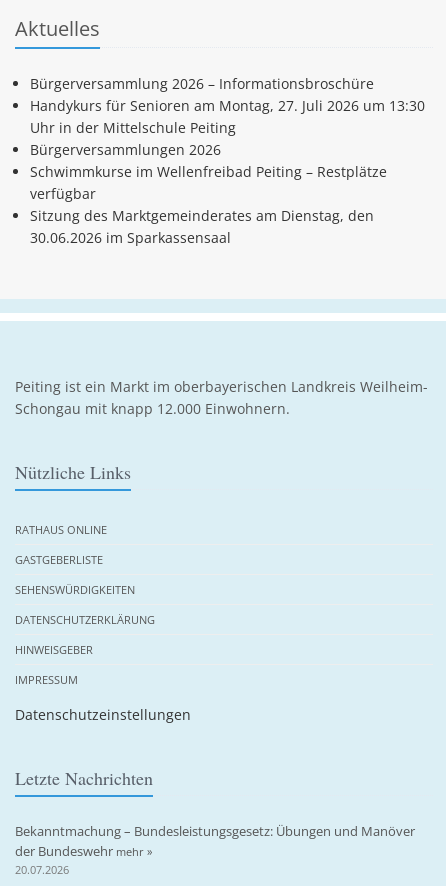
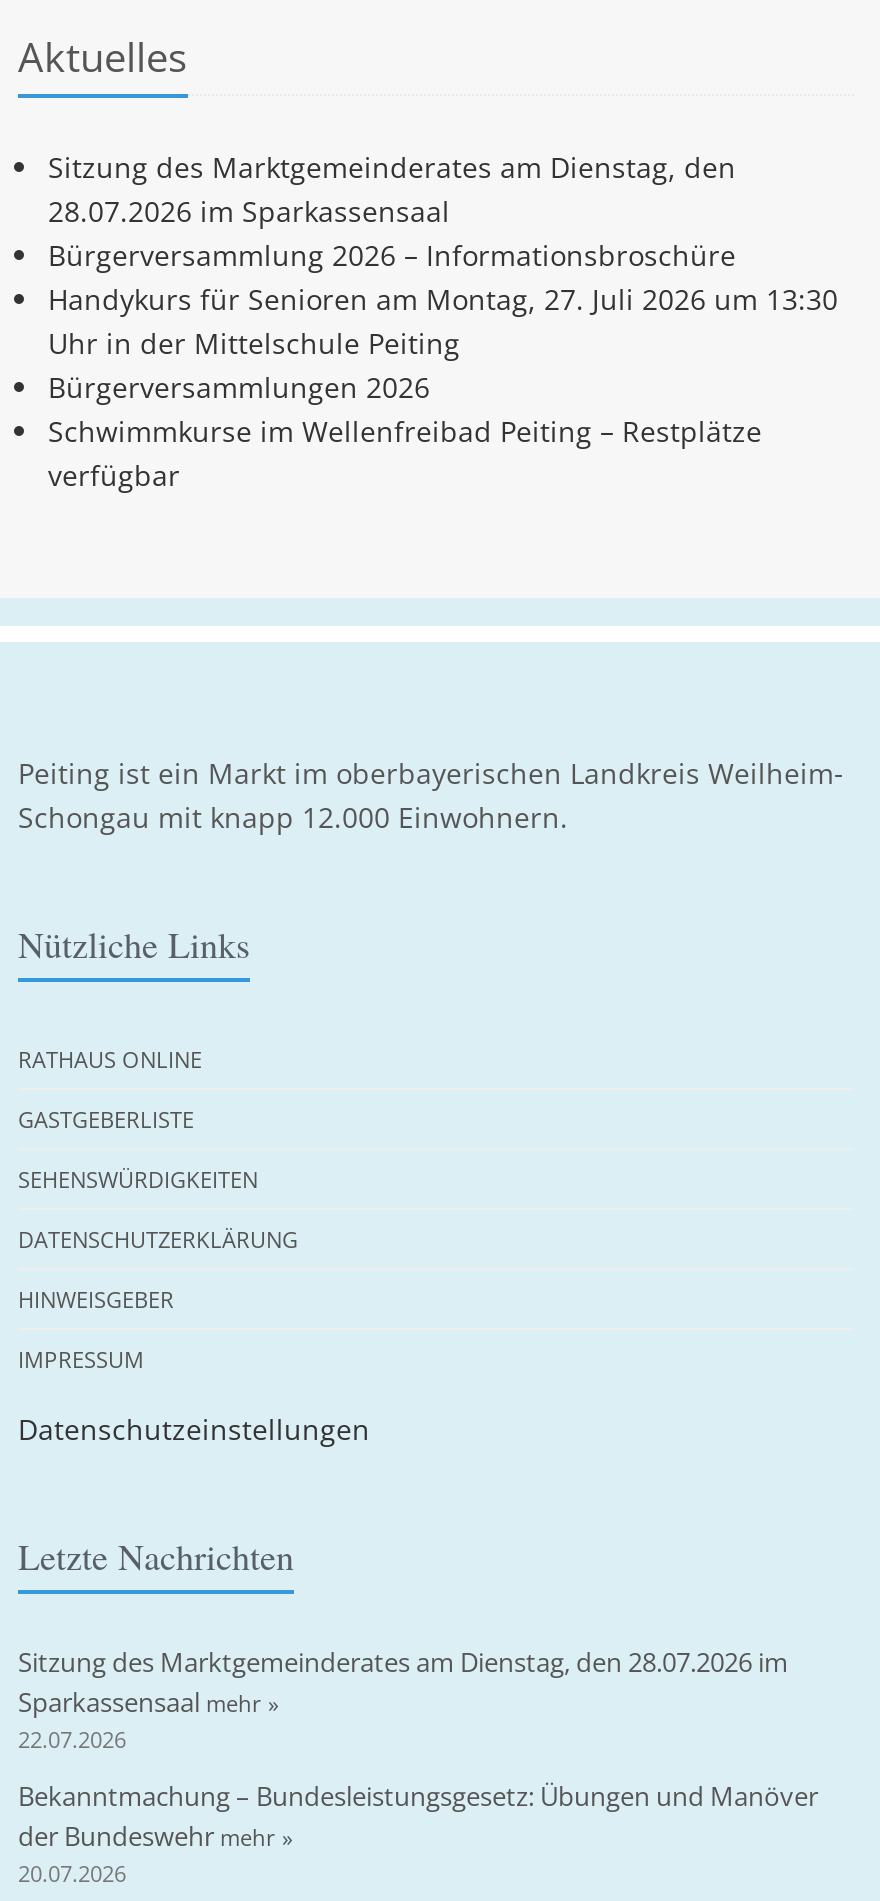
+ 28.07.2026 im Sparkassensaal

moved up: Sitzung des Marktgemeinderates am Dienstag, den

- 30.06.2026 im Sparkassensaal

+ Sitzung des Marktgemeinderates am Dienstag, den 28.07.2026 im
+ Sparkassensaal mehr »
+ 22.07.2026
